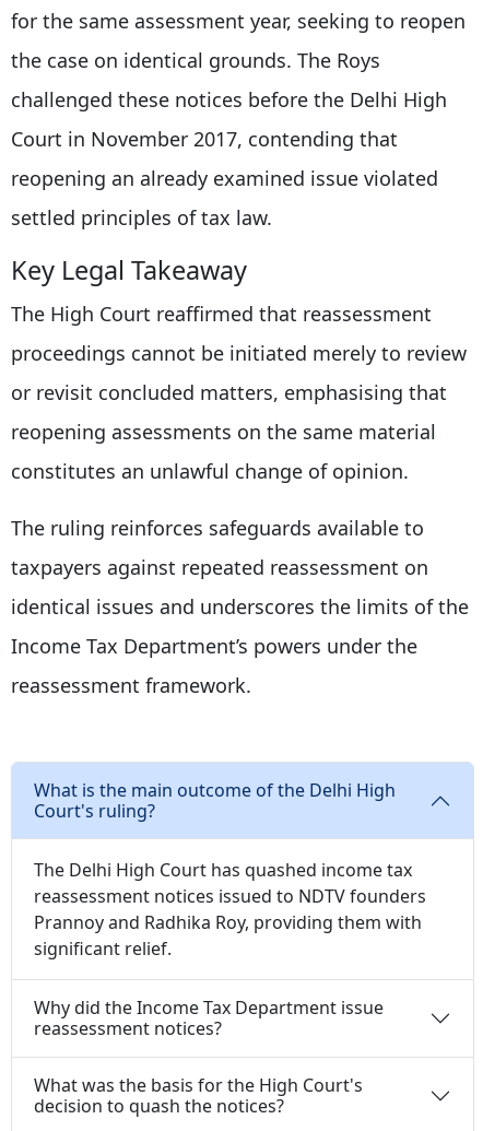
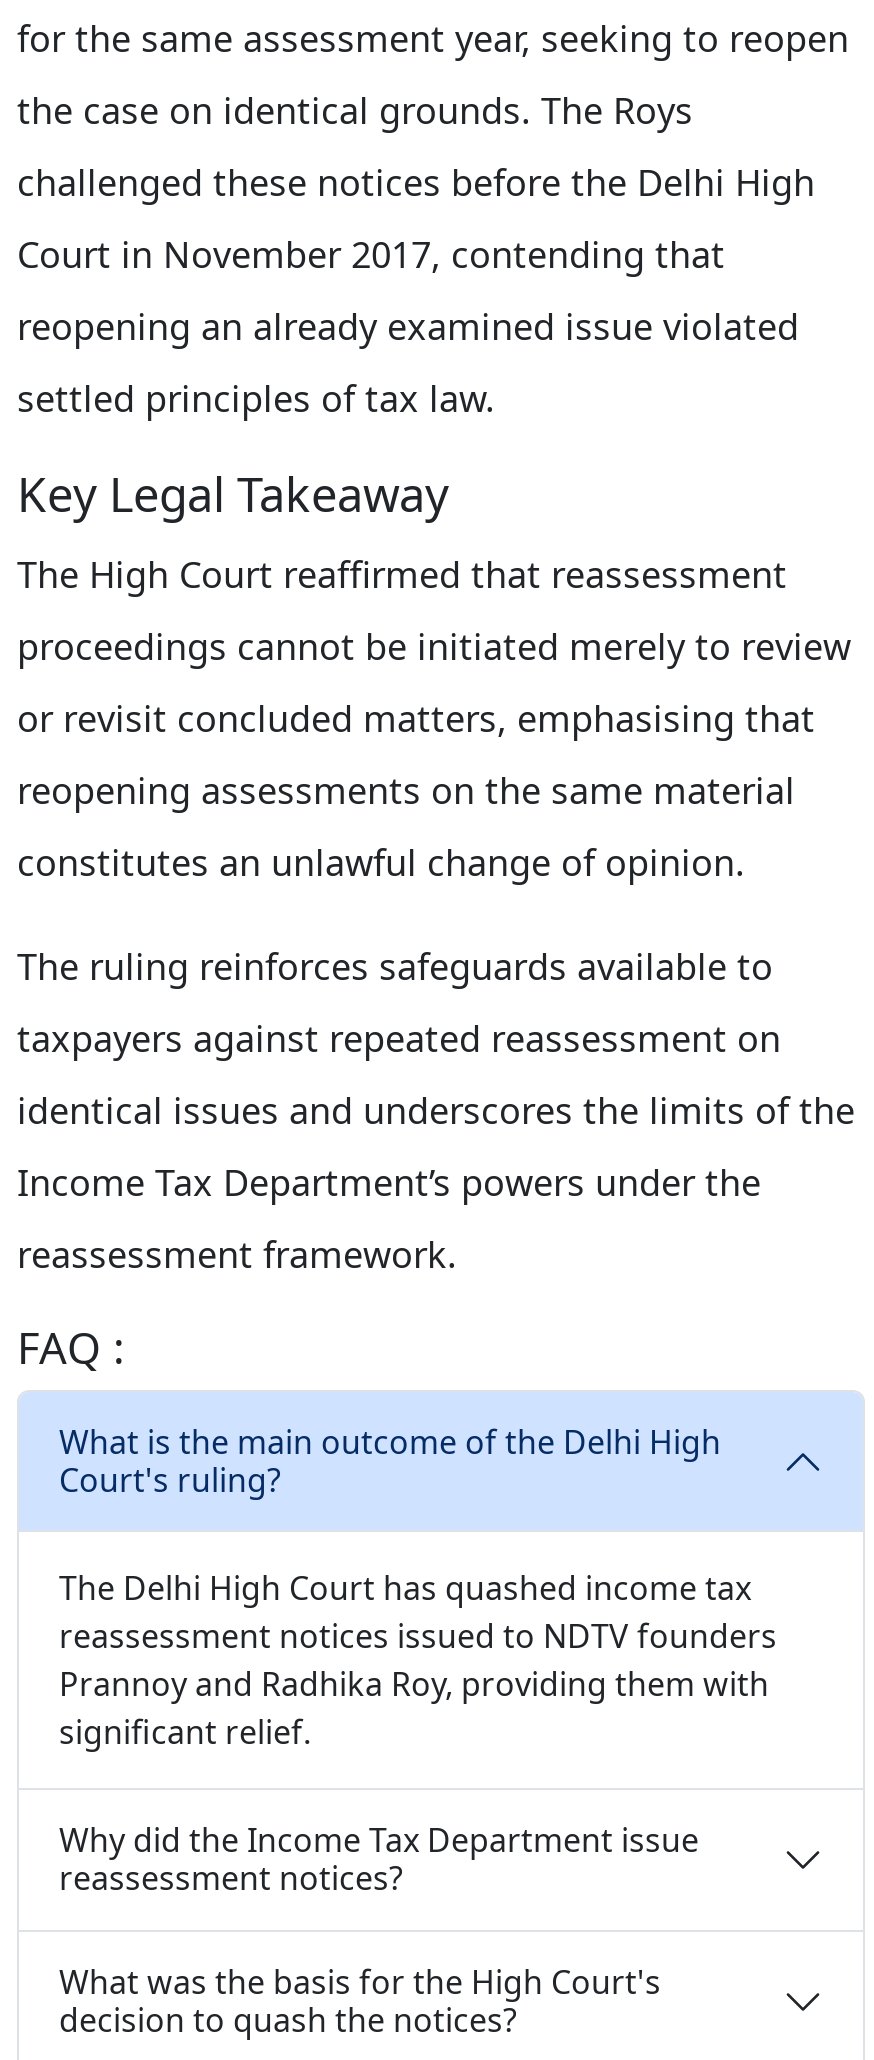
+ FAQ :
